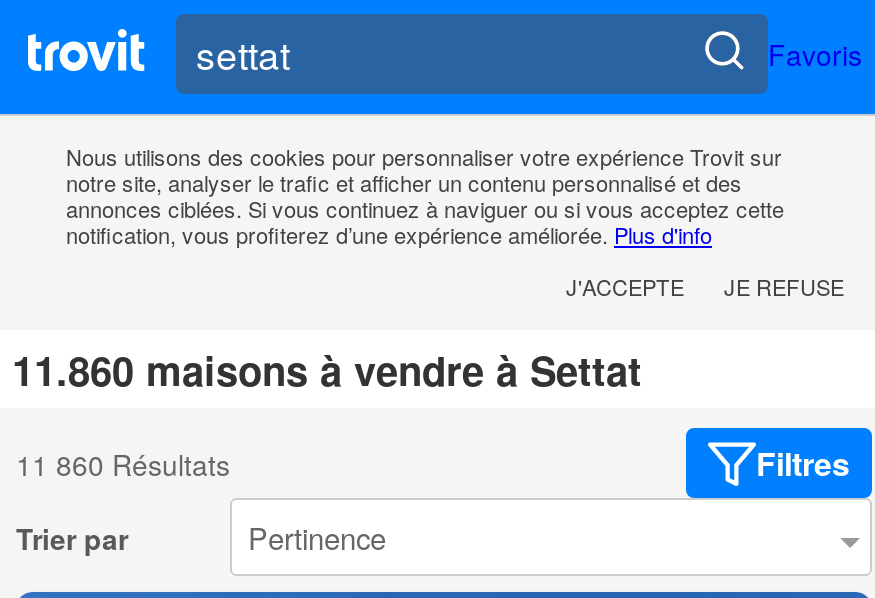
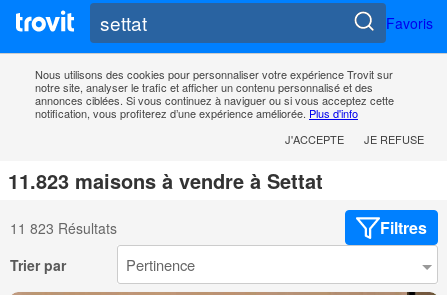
- 11.860 maisons à vendre à Settat
+ 11.823 maisons à vendre à Settat

- 11 860 Résultats
+ 11 823 Résultats
